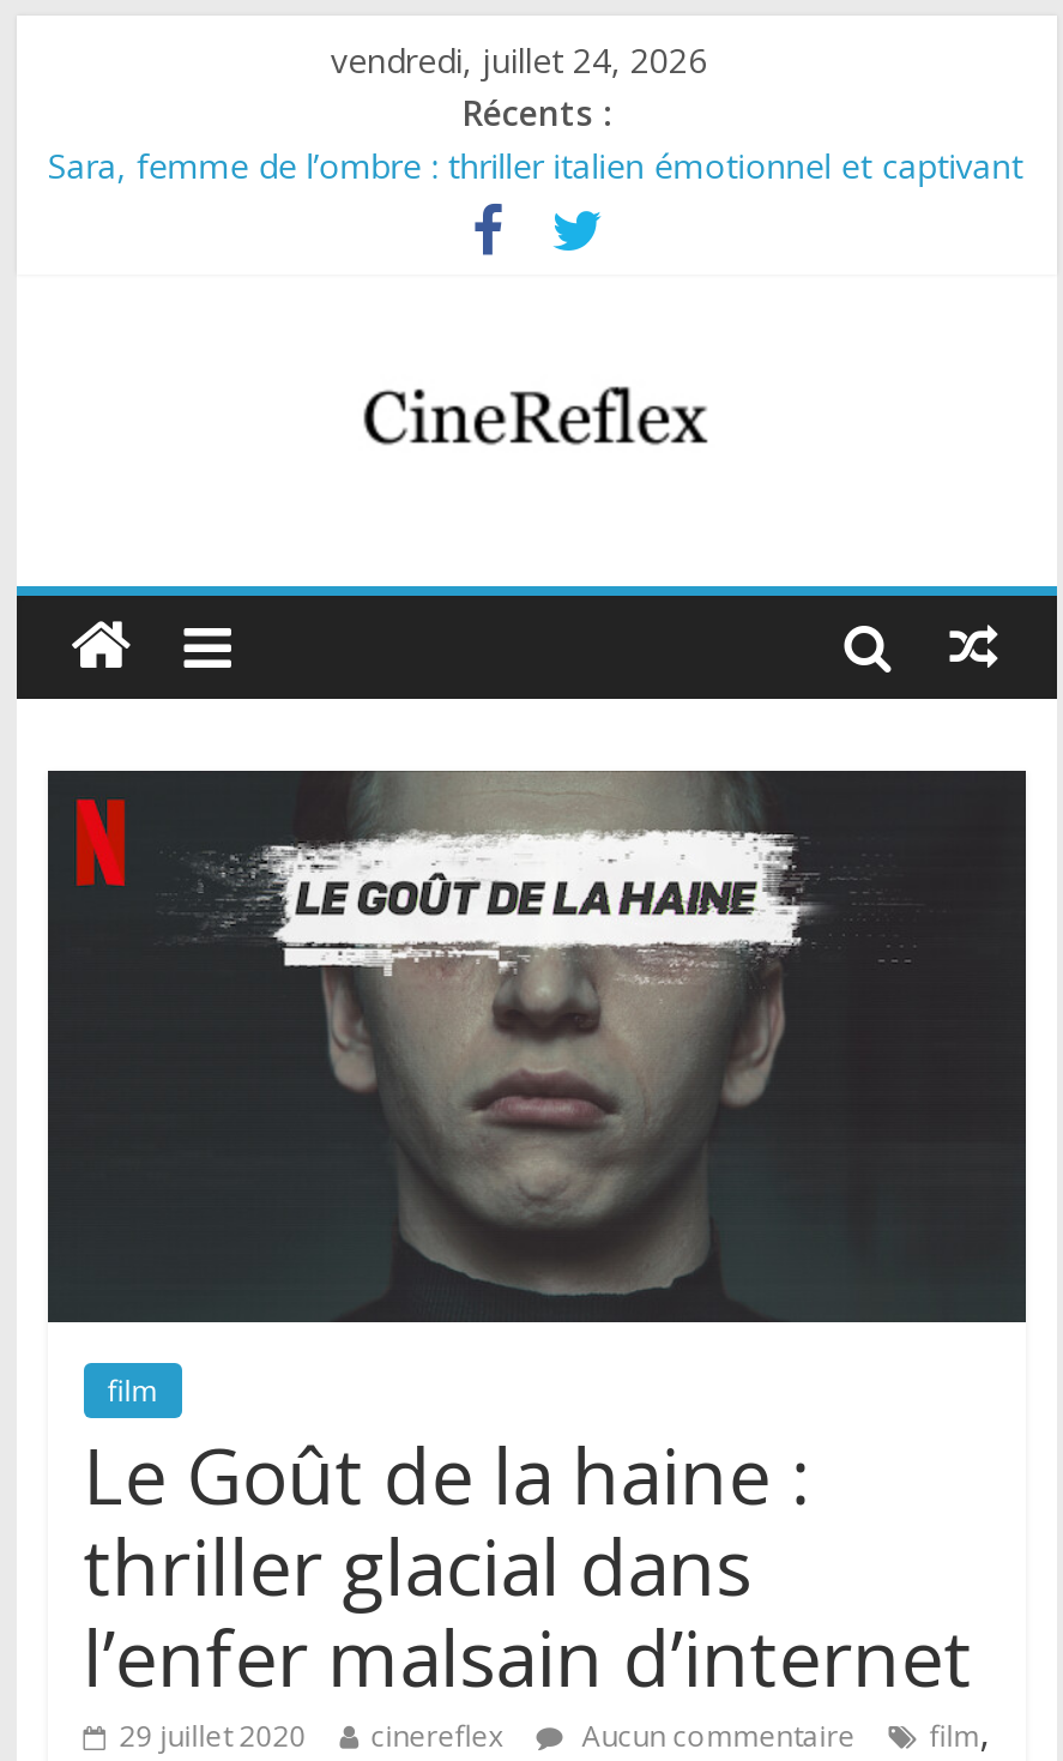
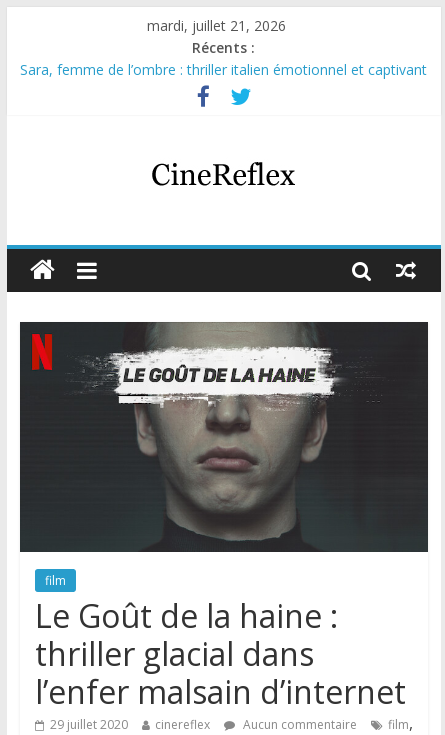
- vendredi, juillet 24, 2026
+ mardi, juillet 21, 2026
